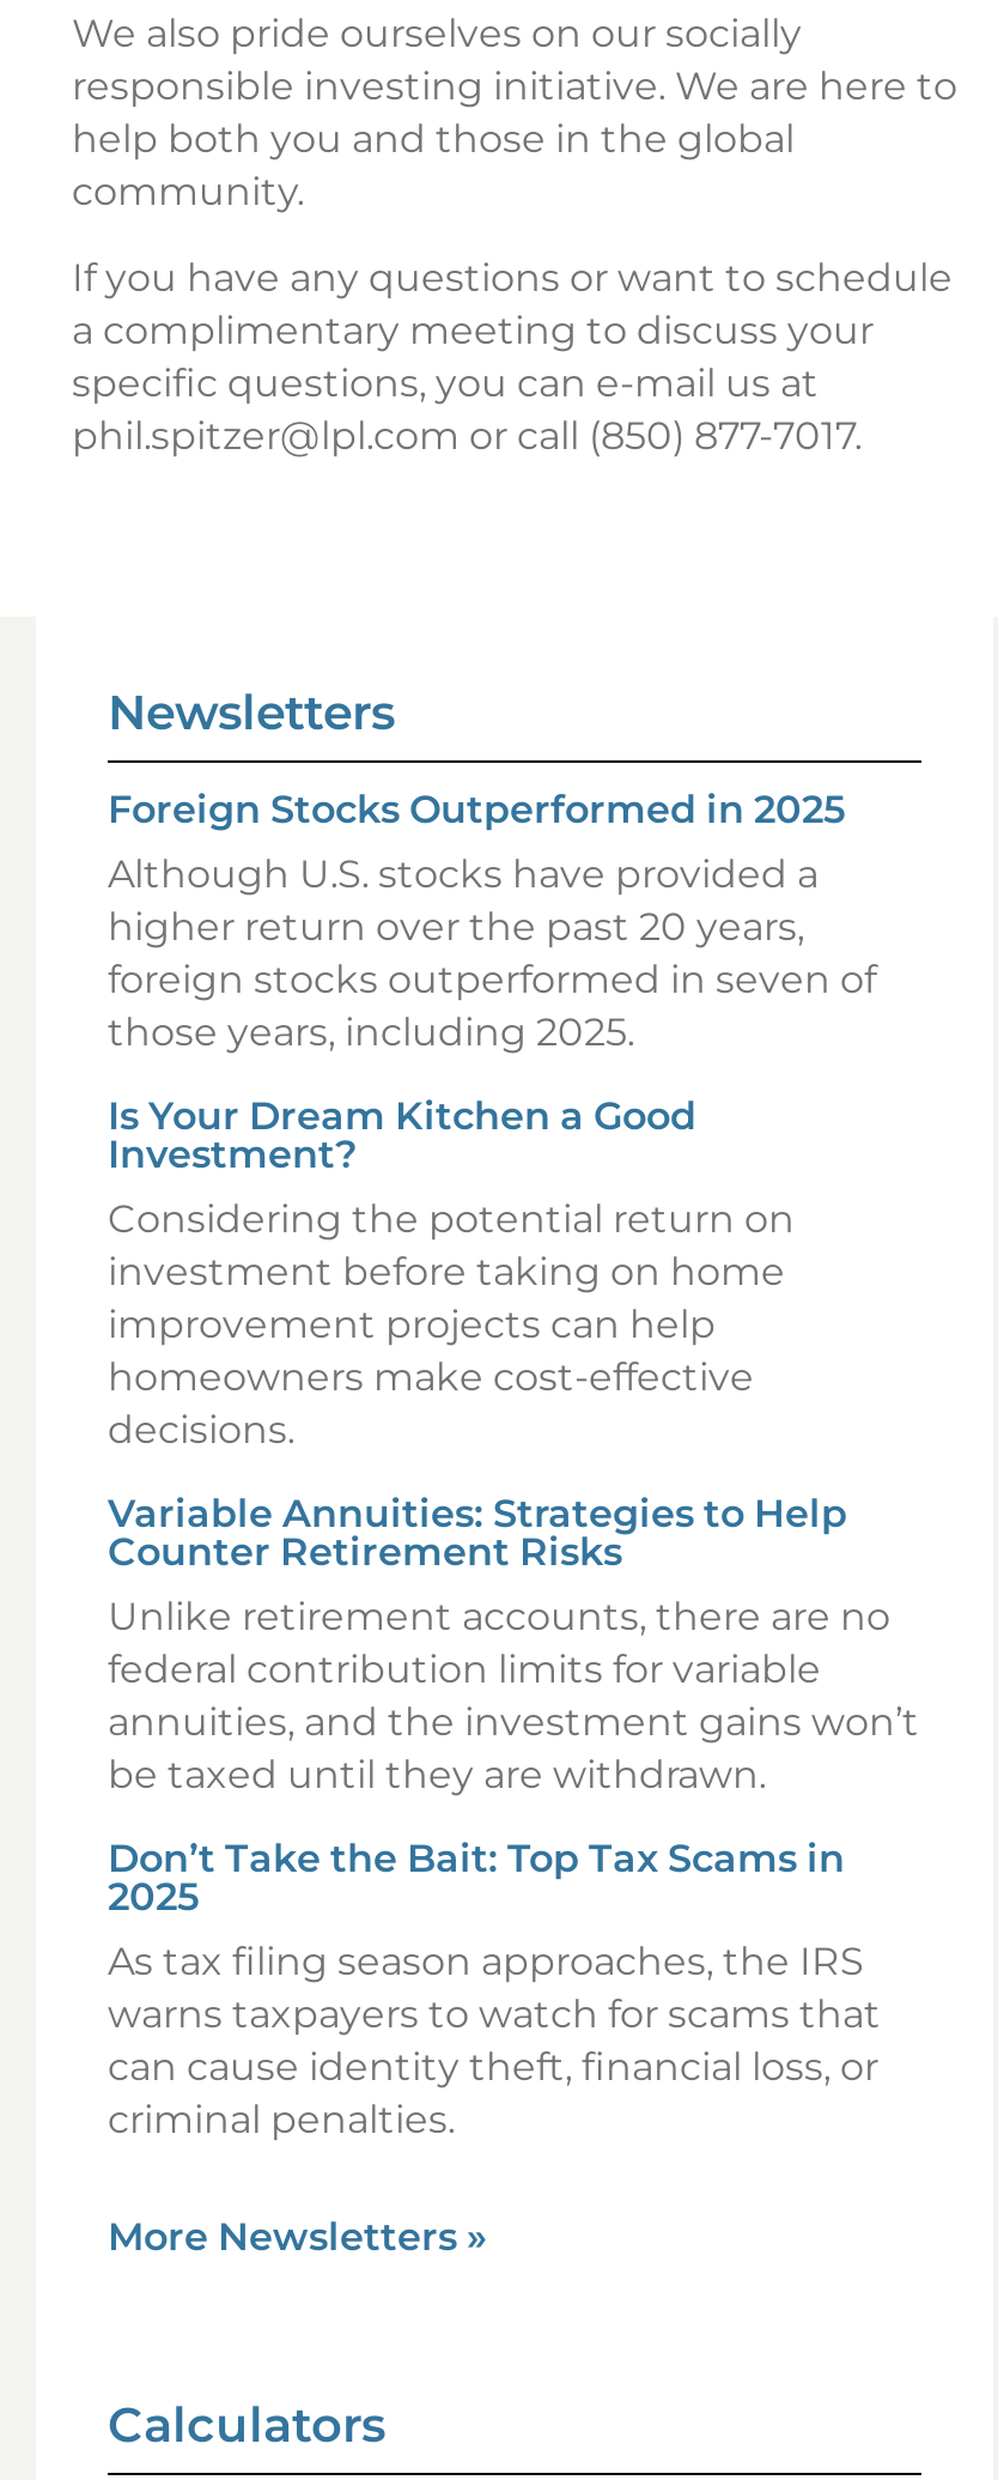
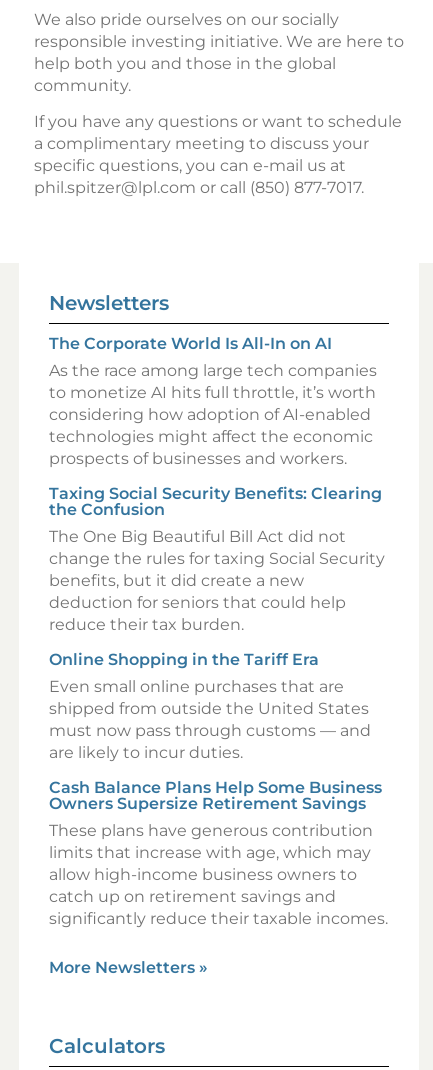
- Foreign Stocks Outperformed in 2025
- Although U.S. stocks have provided a
- higher return over the past 20 years,
- foreign stocks outperformed in seven of
- those years, including 2025.
+ The Corporate World Is All-In on AI
+ As the race among large tech companies
+ to monetize AI hits full throttle, it’s worth
+ considering how adoption of AI-enabled
+ technologies might affect the economic
+ prospects of businesses and workers.

- Is Your Dream Kitchen a Good
- Investment?
- Considering the potential return on
- investment before taking on home
- improvement projects can help
- homeowners make cost-effective
- decisions.
+ Taxing Social Security Benefits: Clearing
+ the Confusion
+ The One Big Beautiful Bill Act did not
+ change the rules for taxing Social Security
+ benefits, but it did create a new
+ deduction for seniors that could help
+ reduce their tax burden.

- Variable Annuities: Strategies to Help
- Counter Retirement Risks
- Unlike retirement accounts, there are no
- federal contribution limits for variable
- annuities, and the investment gains won’t
- be taxed until they are withdrawn.
+ Online Shopping in the Tariff Era
+ Even small online purchases that are
+ shipped from outside the United States
+ must now pass through customs — and
+ are likely to incur duties.

- Don’t Take the Bait: Top Tax Scams in
- 2025
- As tax filing season approaches, the IRS
- warns taxpayers to watch for scams that
- can cause identity theft, financial loss, or
- criminal penalties.
+ Cash Balance Plans Help Some Business
+ Owners Supersize Retirement Savings
+ These plans have generous contribution
+ limits that increase with age, which may
+ allow high-income business owners to
+ catch up on retirement savings and
+ significantly reduce their taxable incomes.
